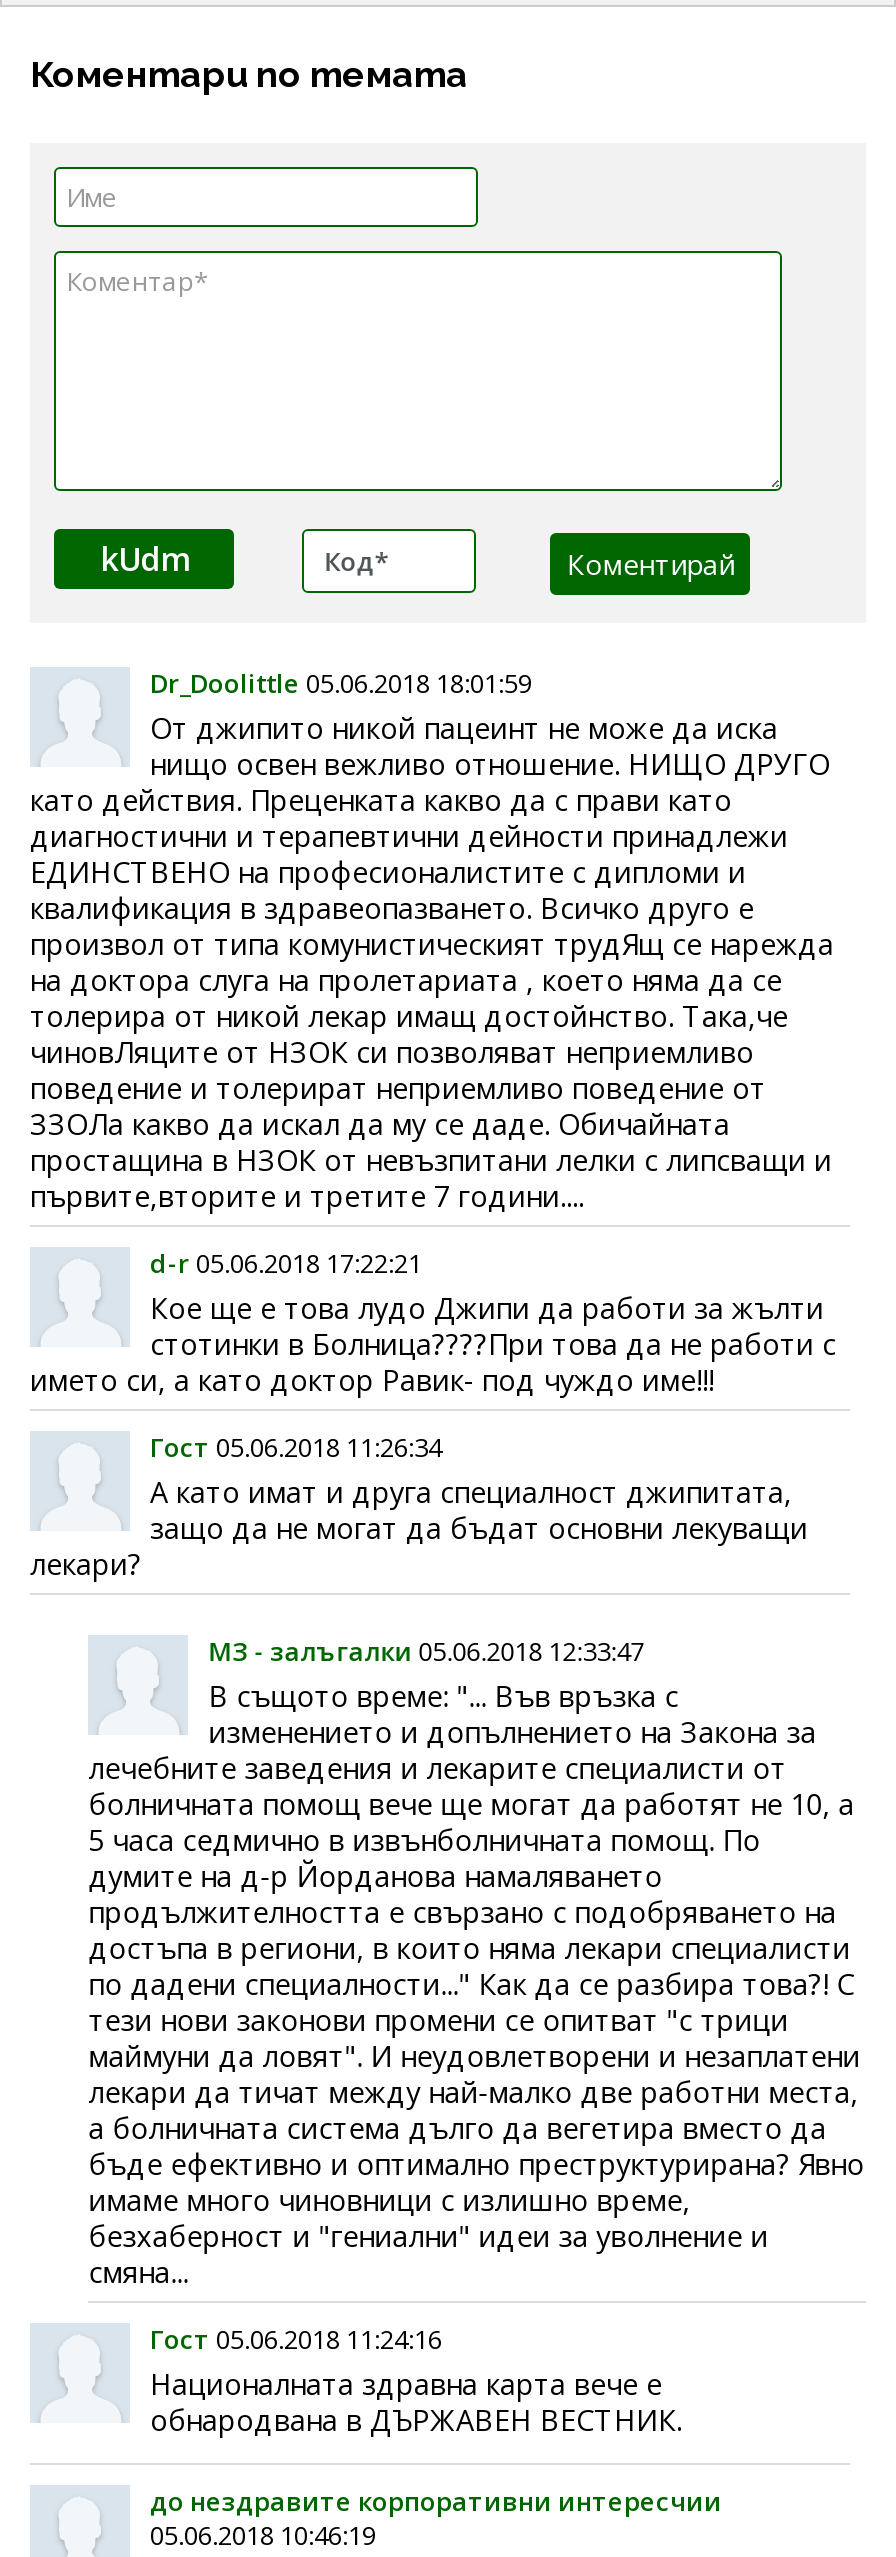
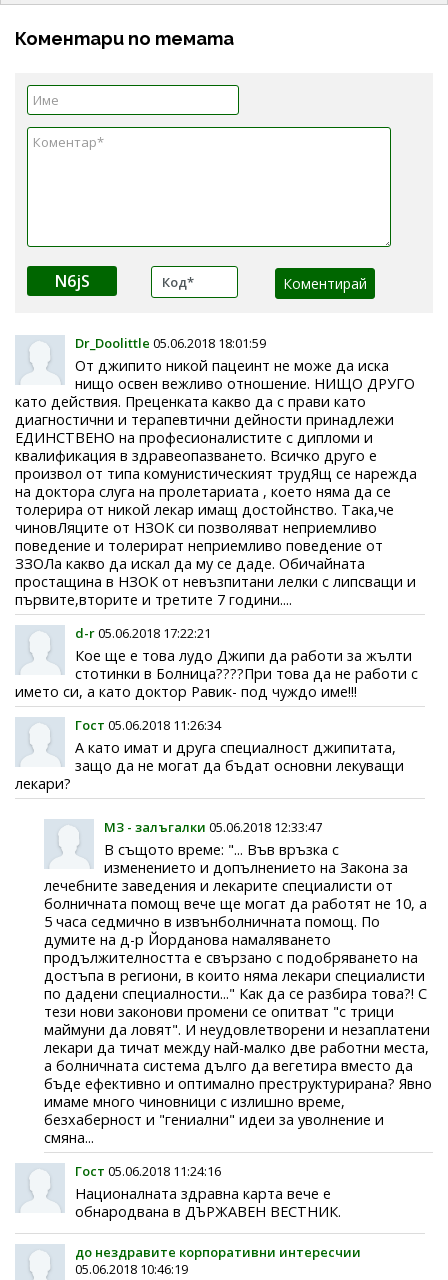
- kUdm
+ N6jS
